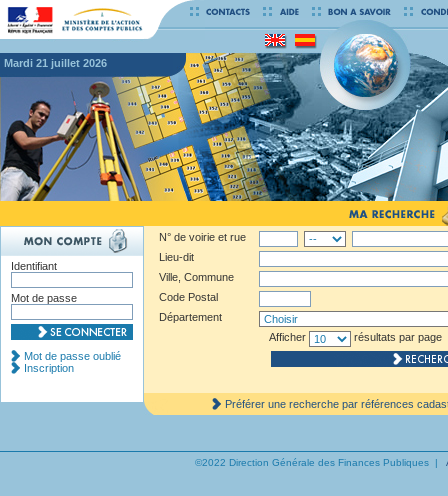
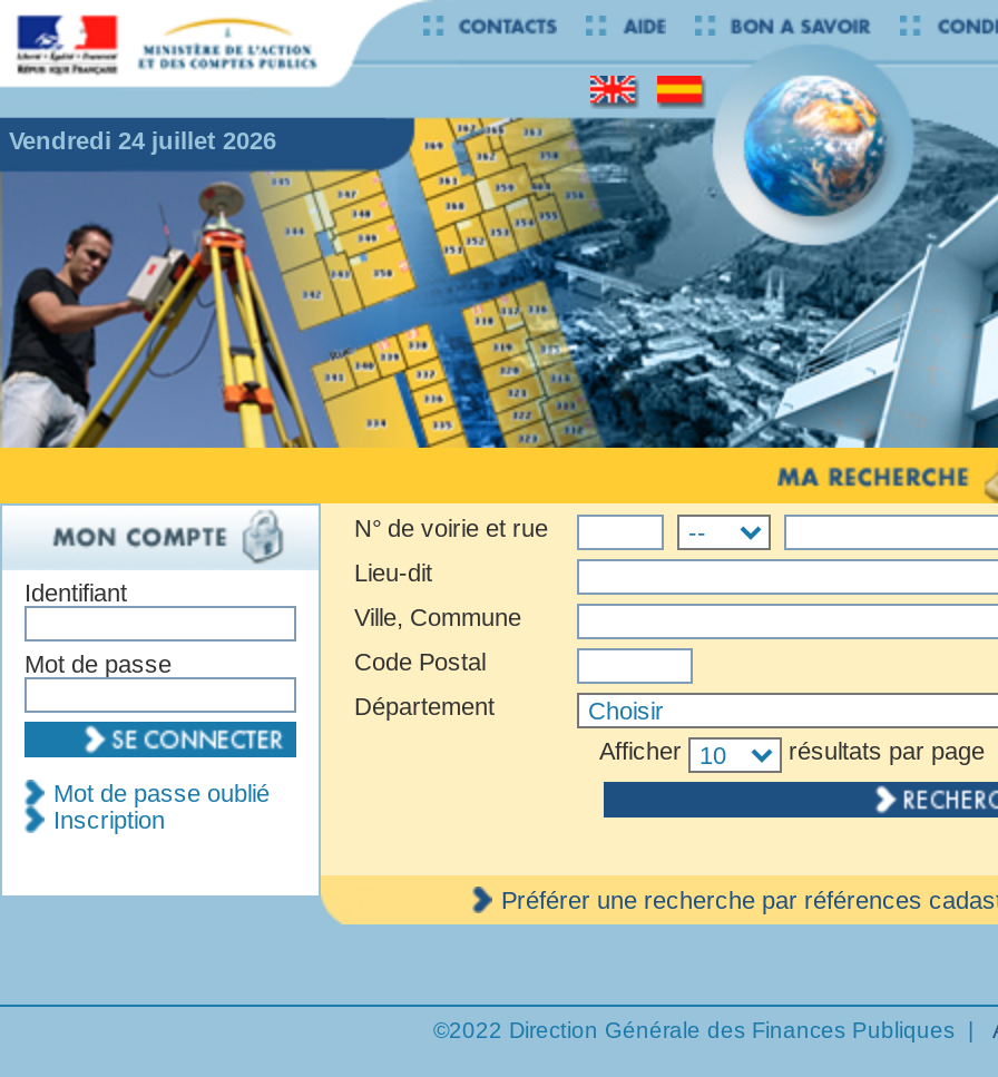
- mardi 21 juillet 2026
+ vendredi 24 juillet 2026
